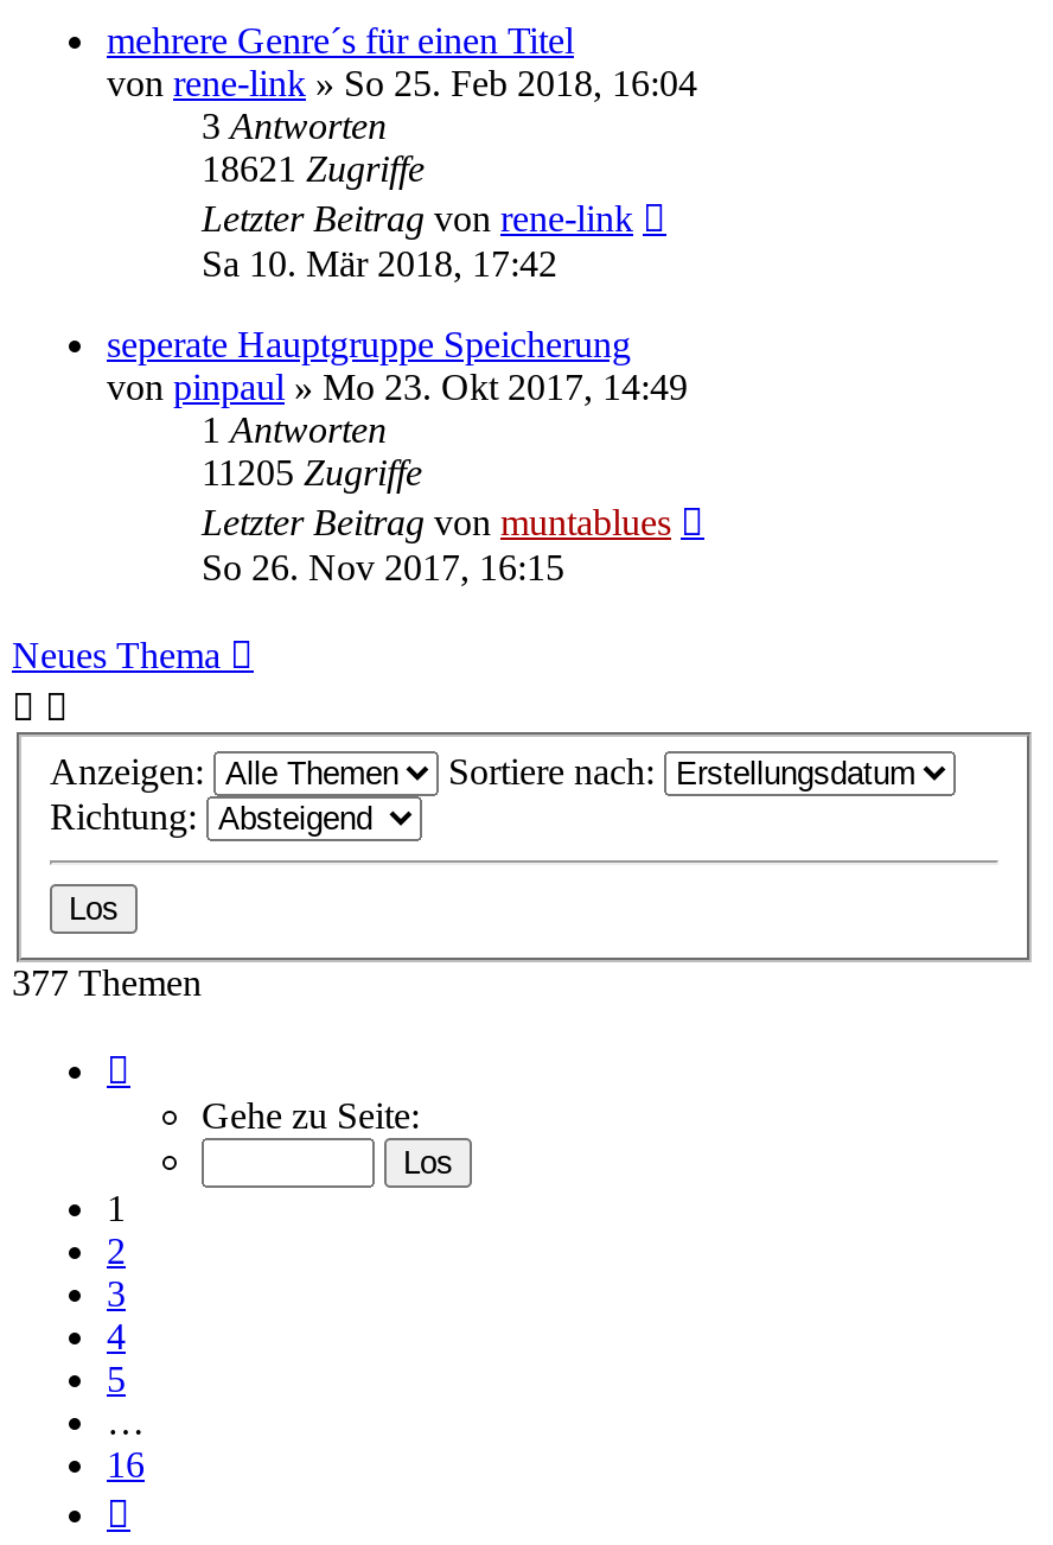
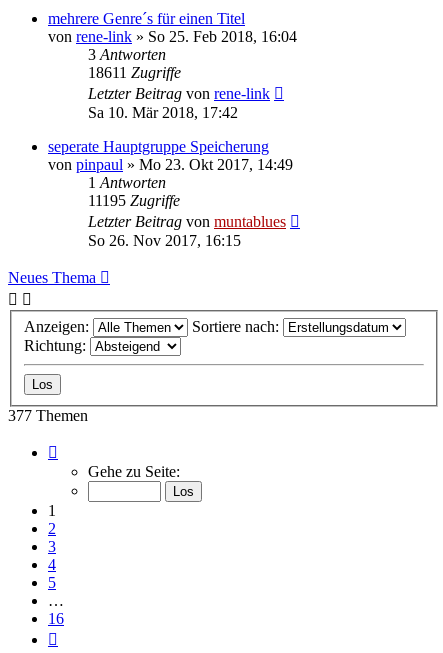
- 18621 Zugriffe
+ 18611 Zugriffe

- 11205 Zugriffe
+ 11195 Zugriffe
